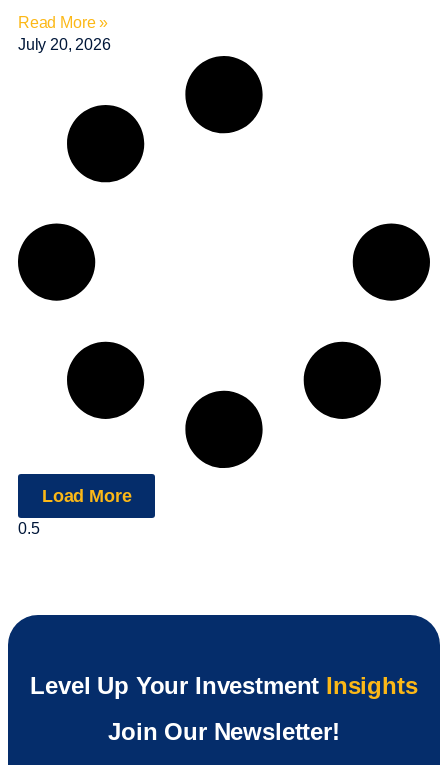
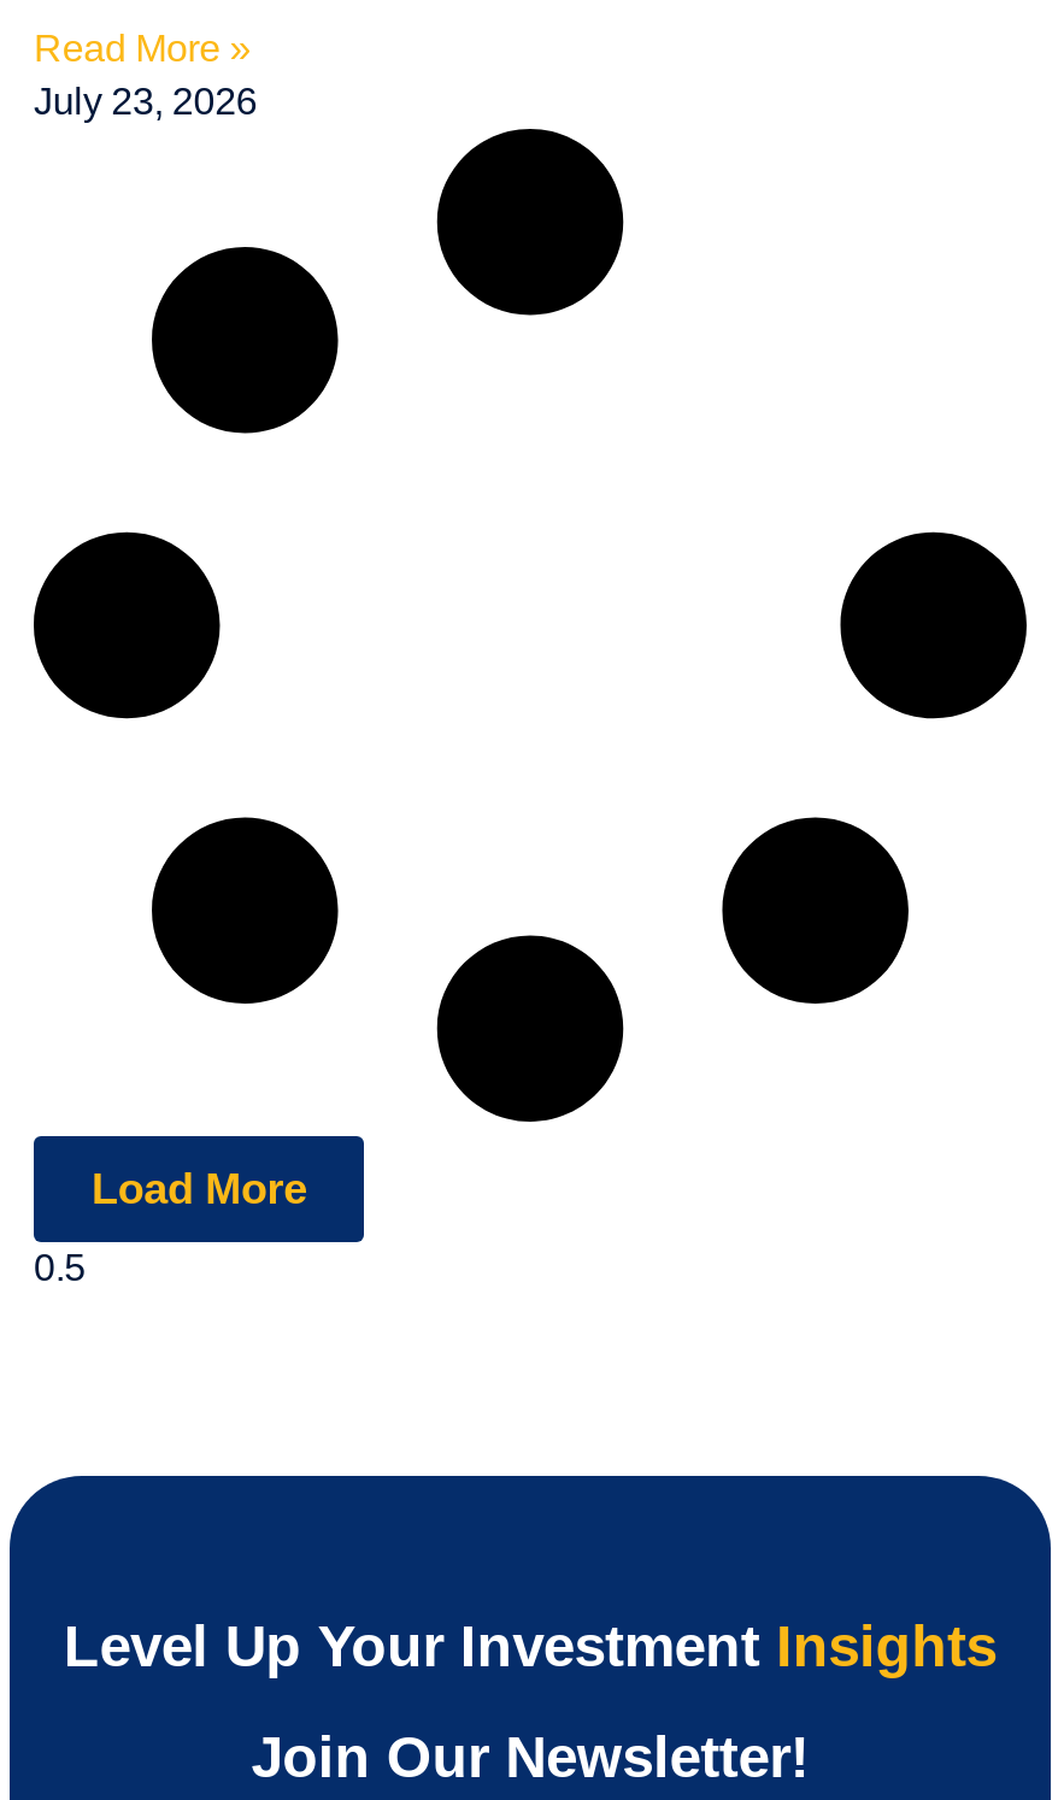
- July 20, 2026
+ July 23, 2026
